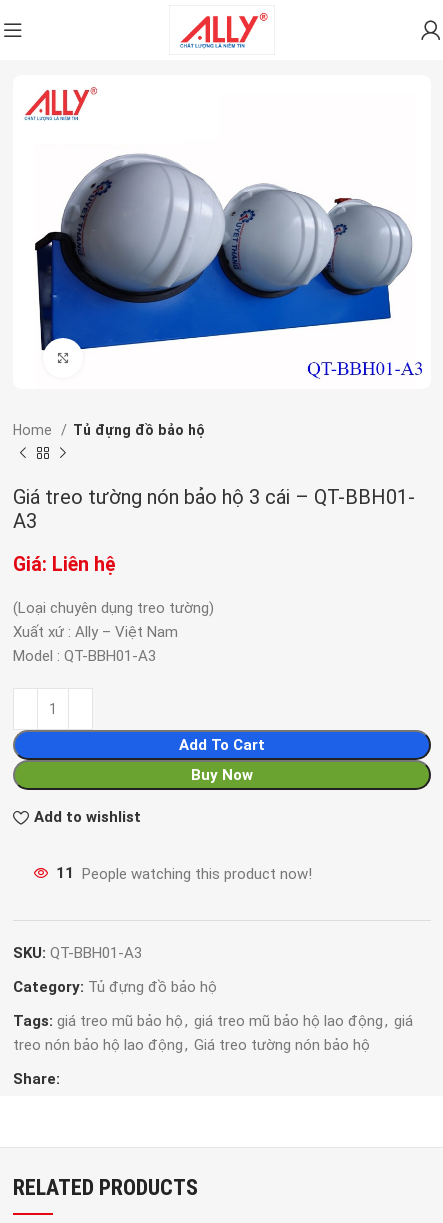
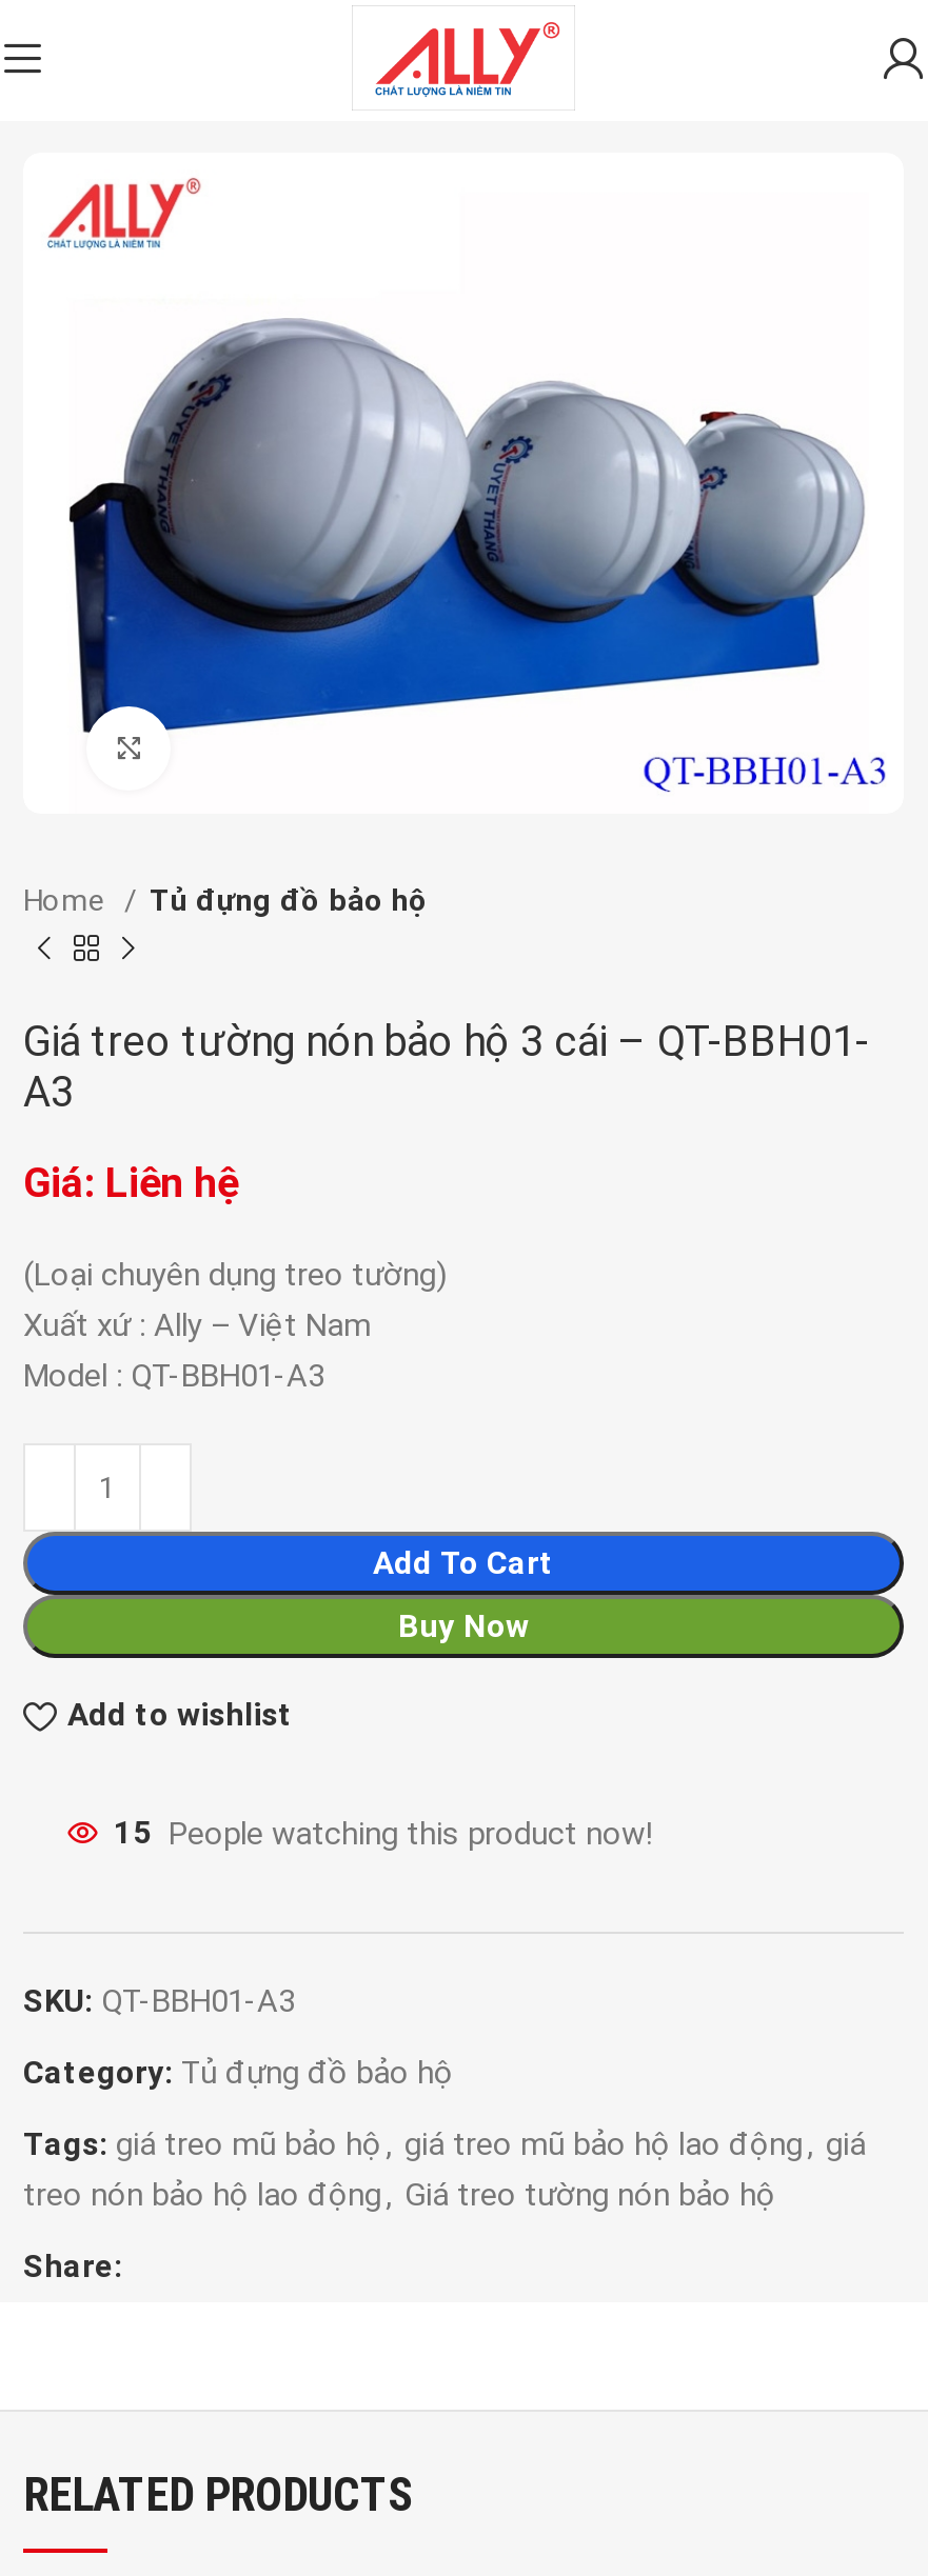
- 11 People watching this product now!
+ 15 People watching this product now!
